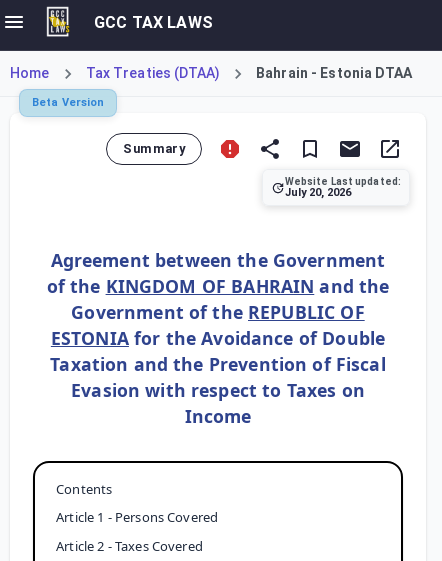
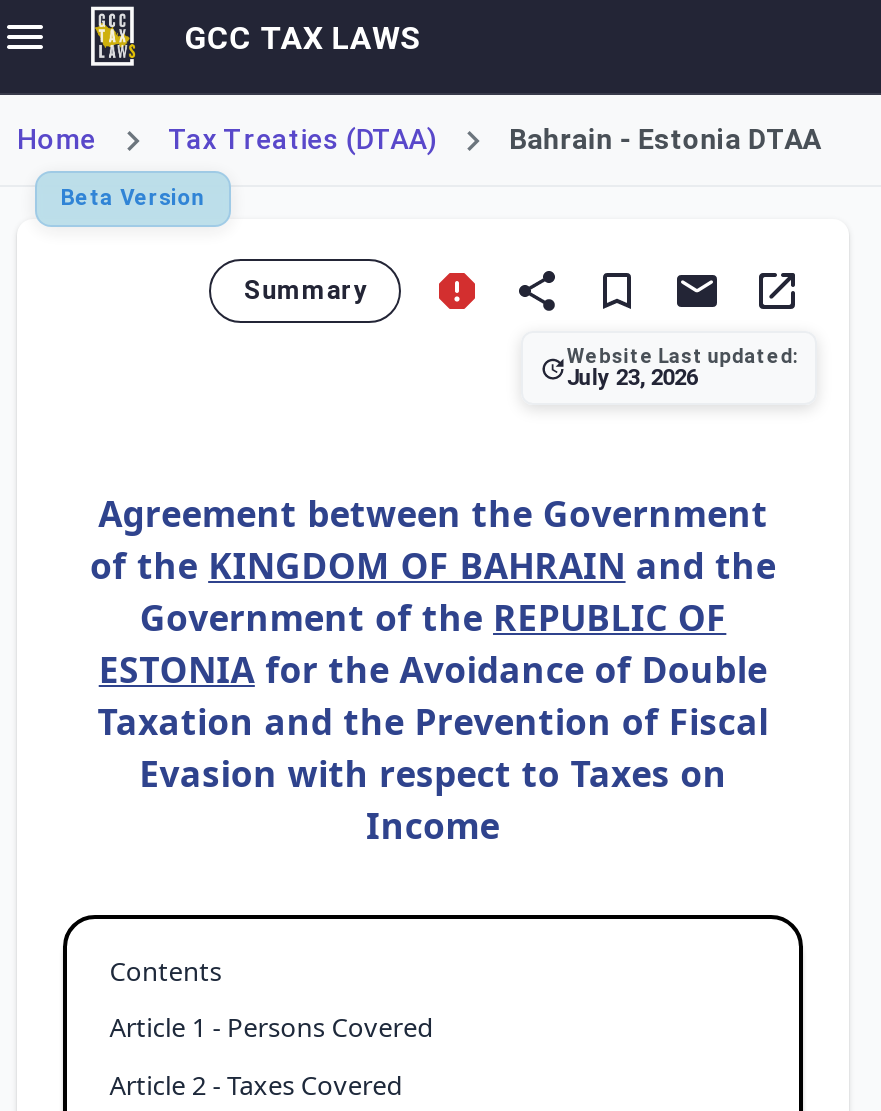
- July 20, 2026
+ July 23, 2026
